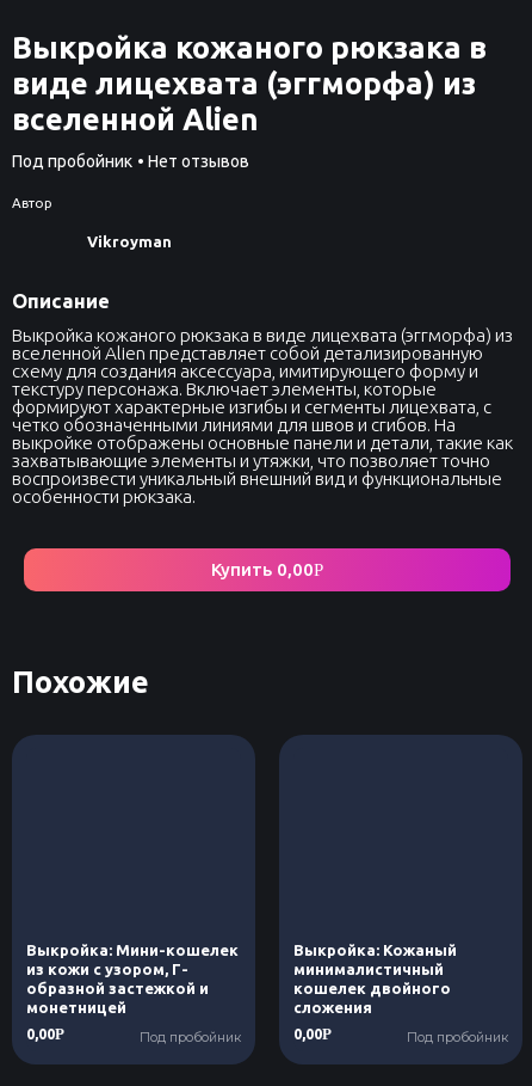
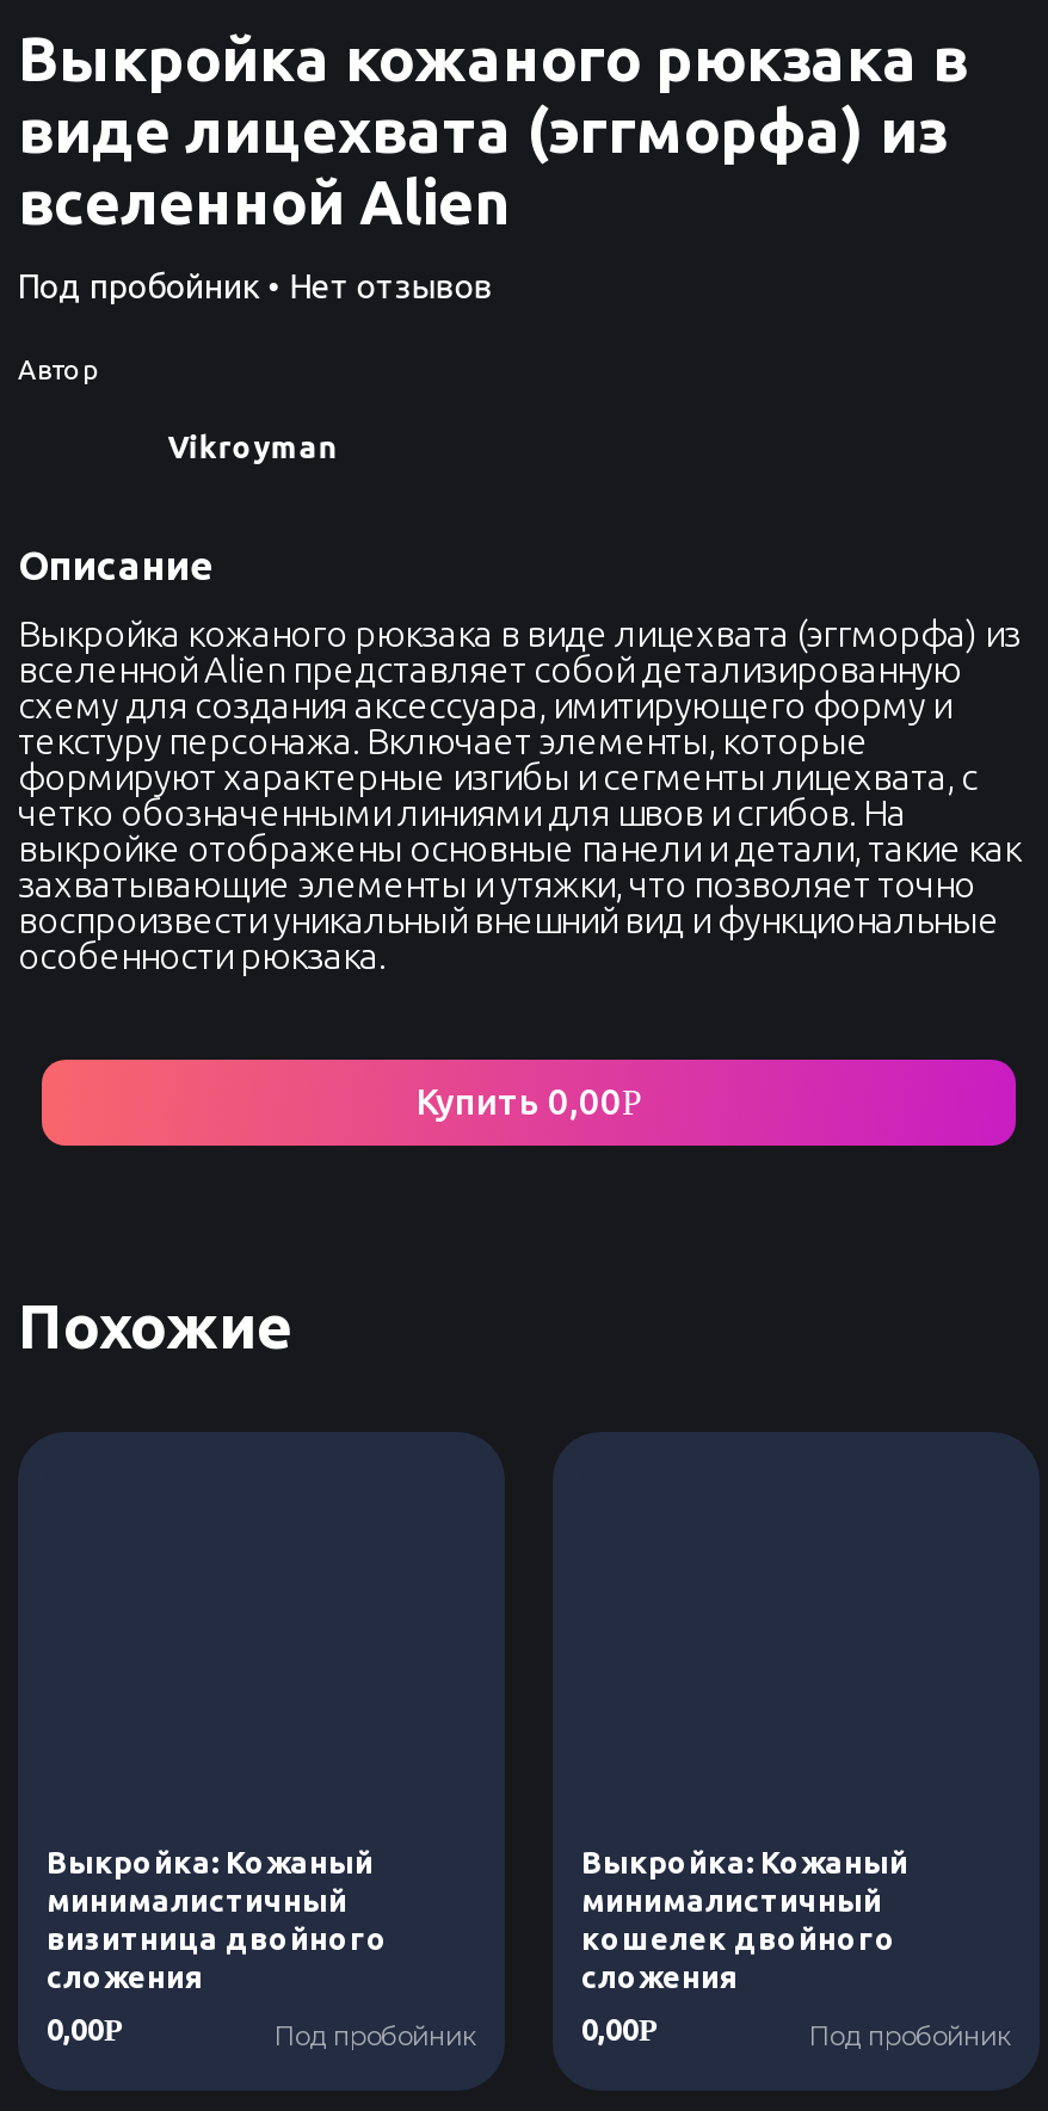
- Выкройка: Мини-кошелек
- из кожи с узором, Г-
- образной застежкой и
- монетницей
+ Выкройка: Кожаный
+ минималистичный
+ визитница двойного
+ сложения
